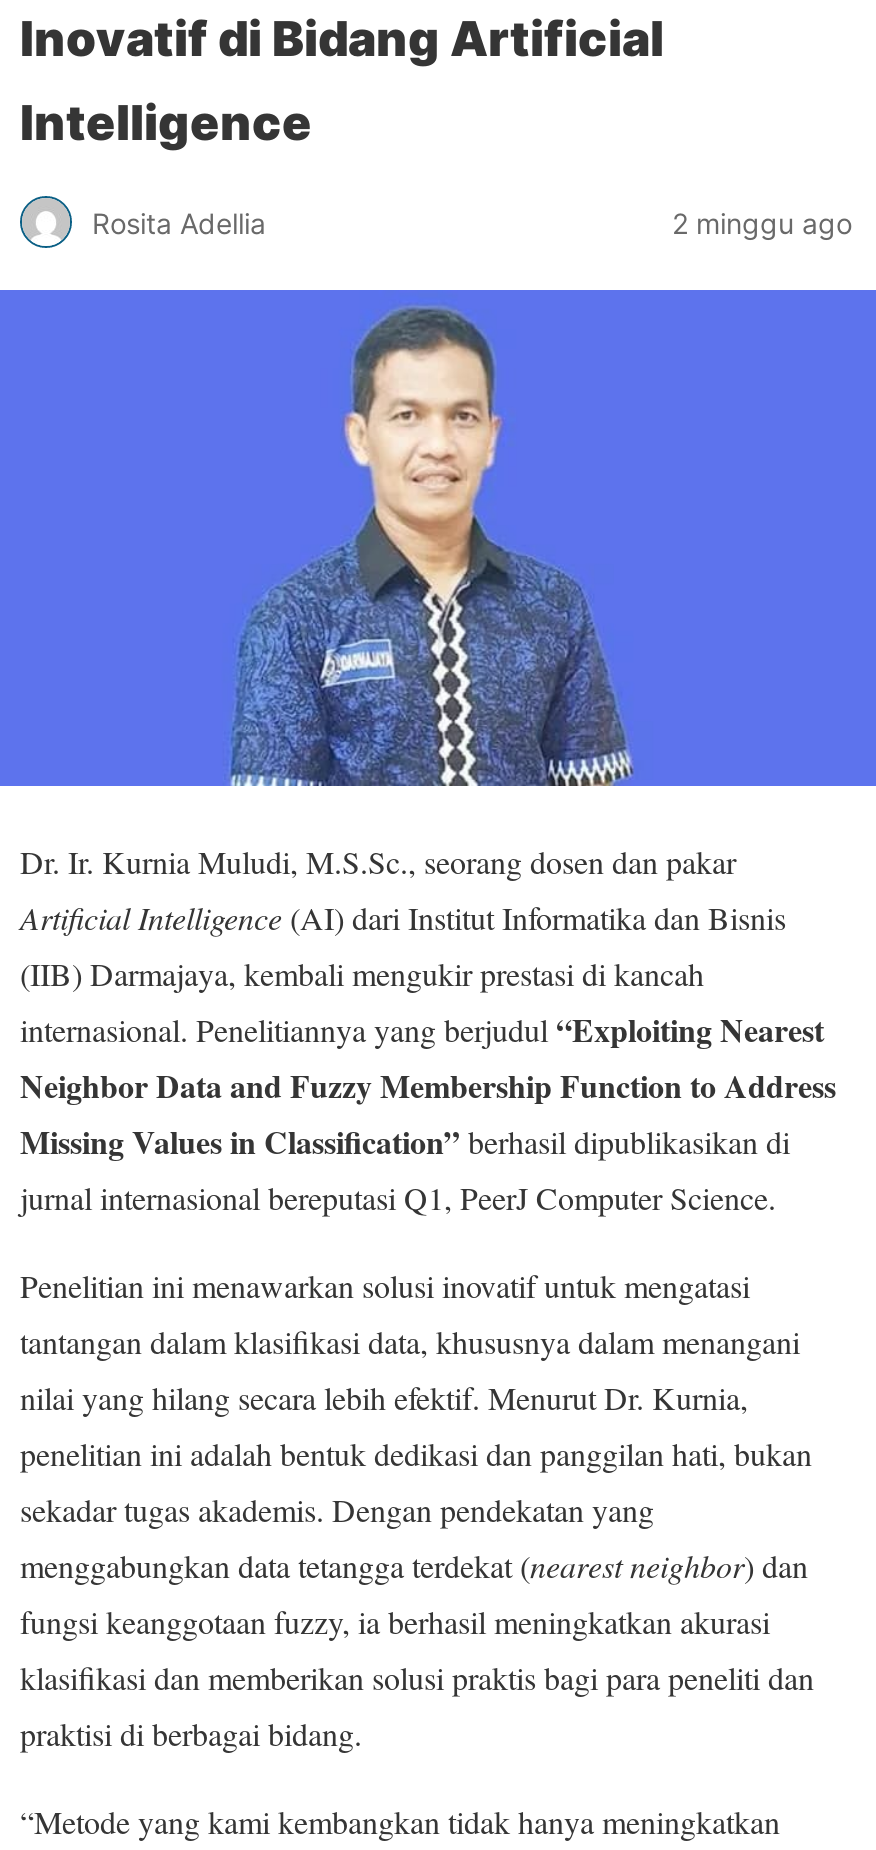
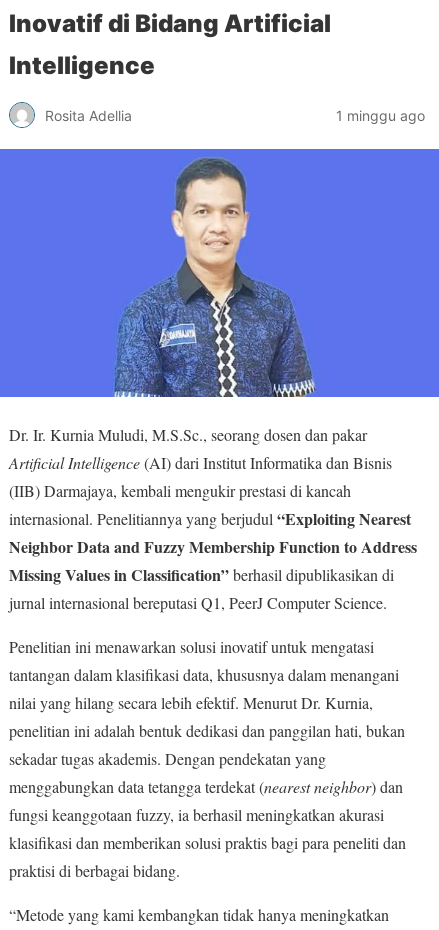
- 2 minggu ago
+ 1 minggu ago
